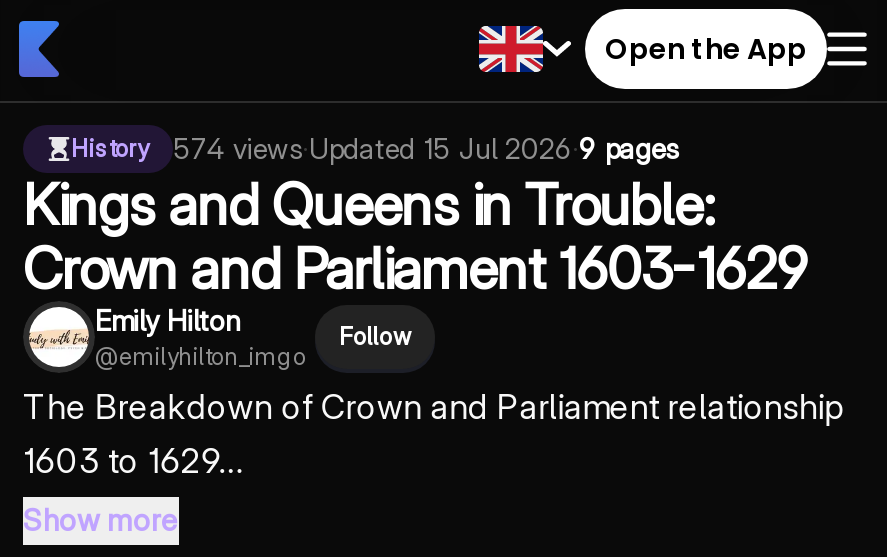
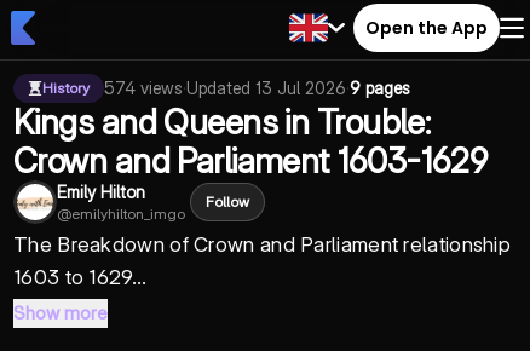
- 574 views · Updated 15 Jul 2026 · 9 pages
+ 574 views · Updated 13 Jul 2026 · 9 pages
